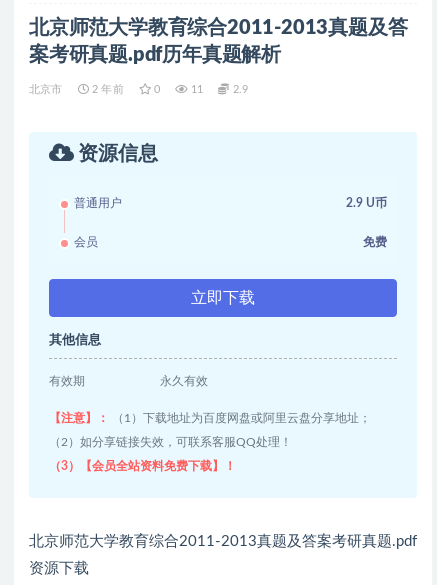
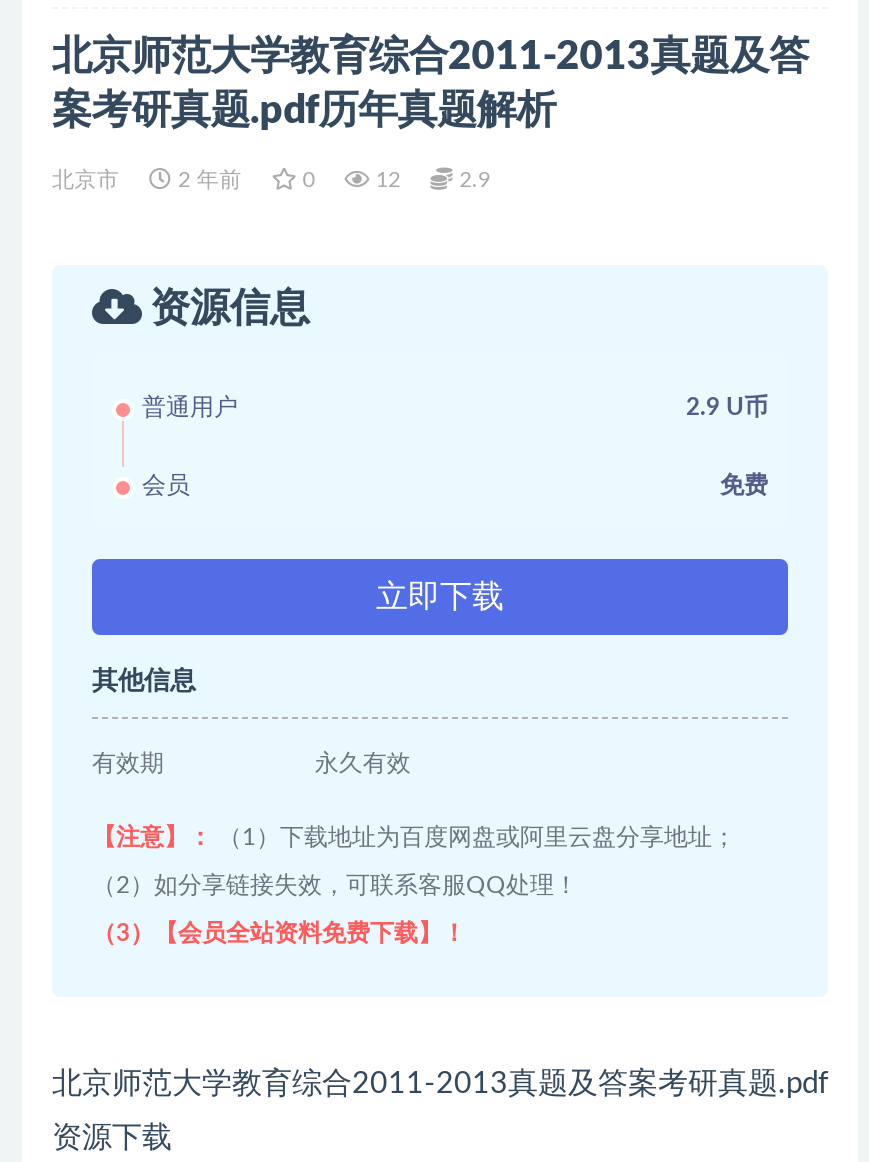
- 11
+ 12
